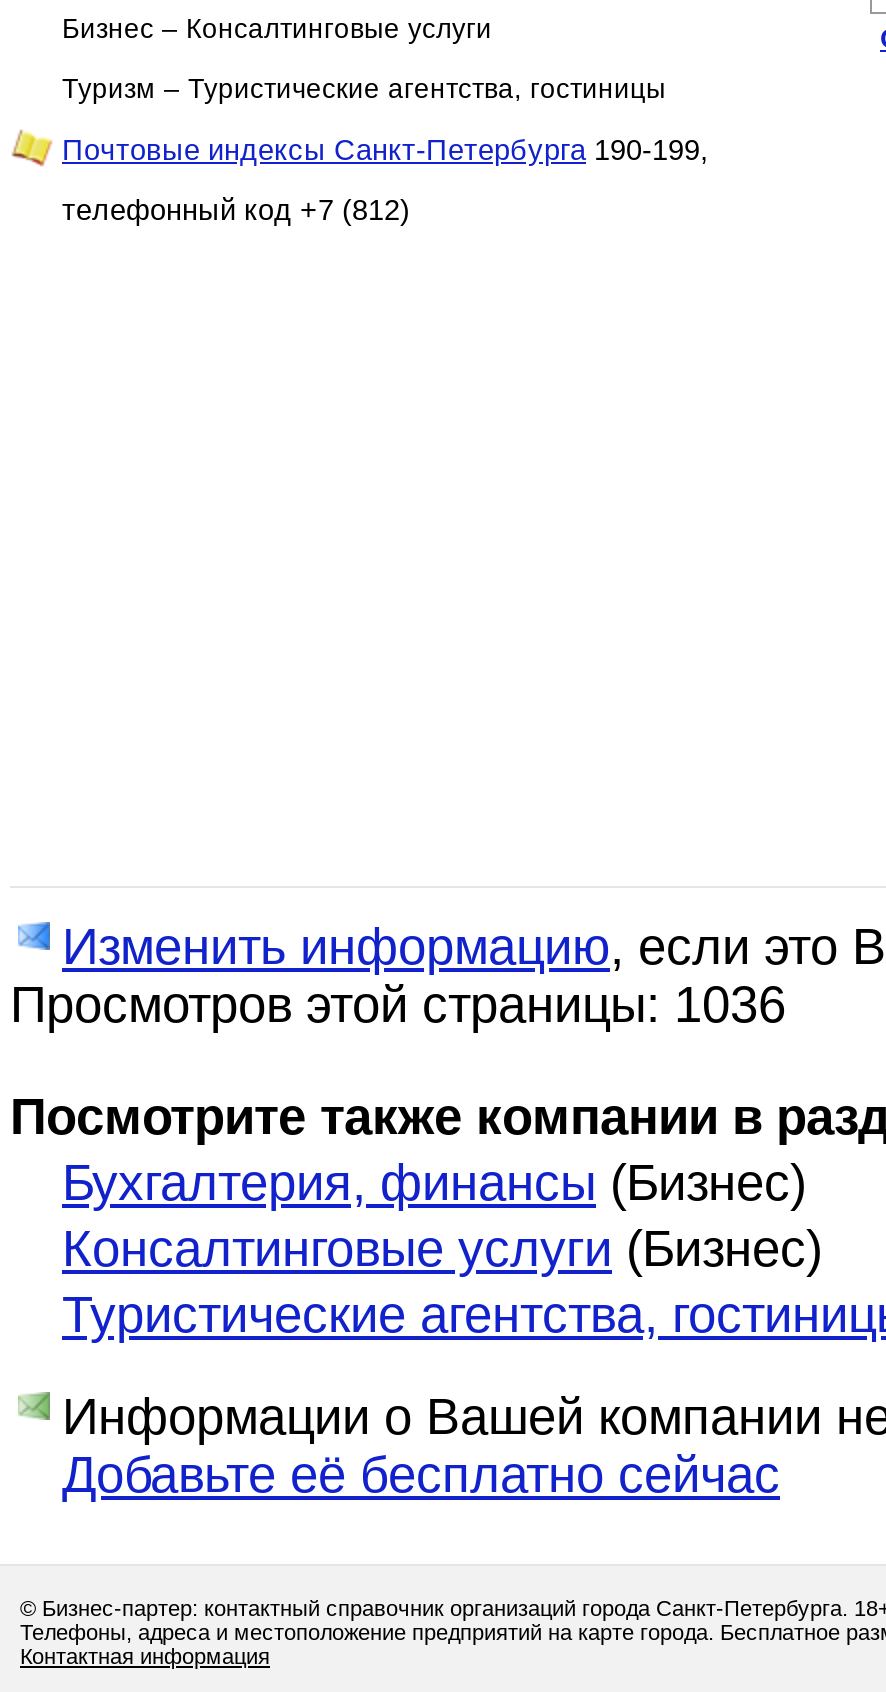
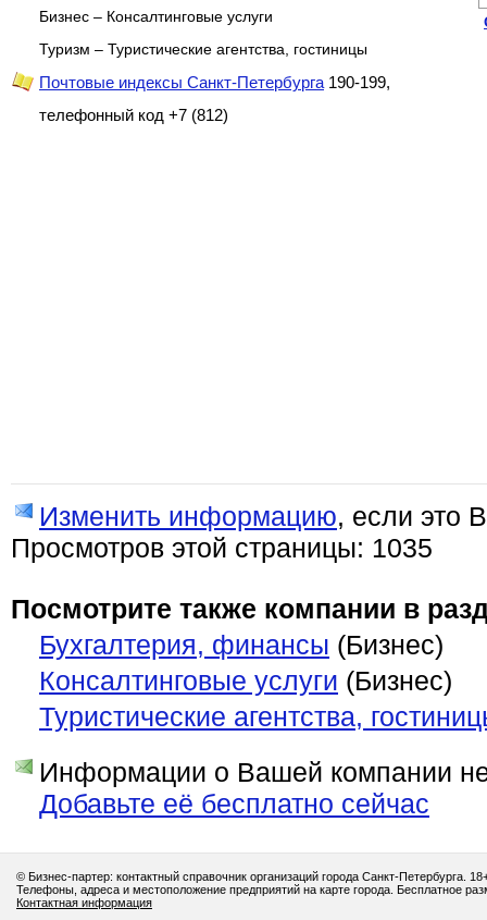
- Просмотров этой страницы: 1036
+ Просмотров этой страницы: 1035
